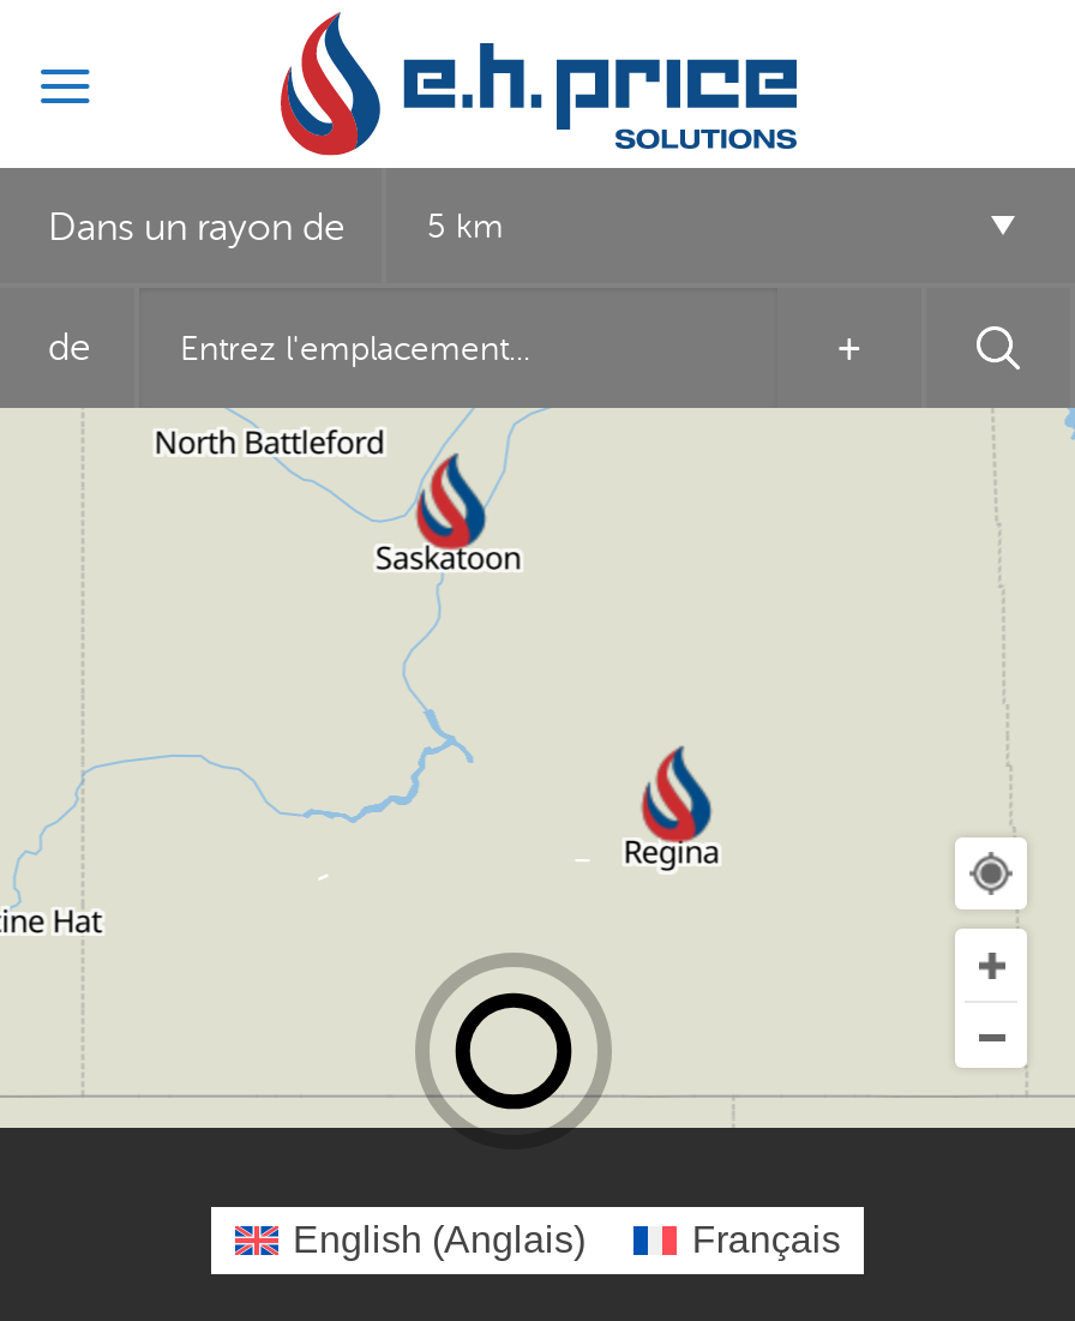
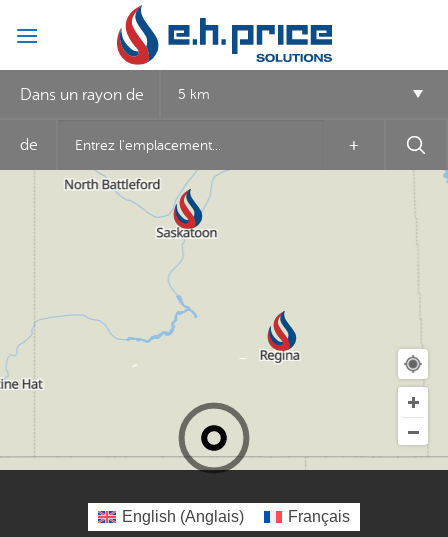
- [image]
+ [image]
